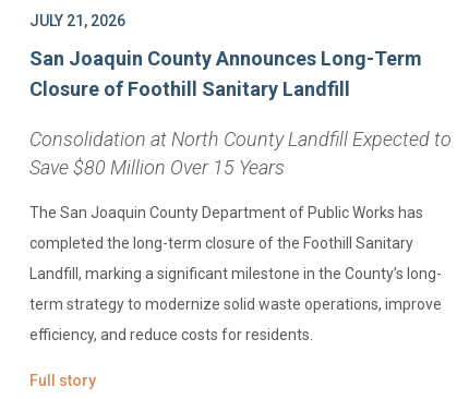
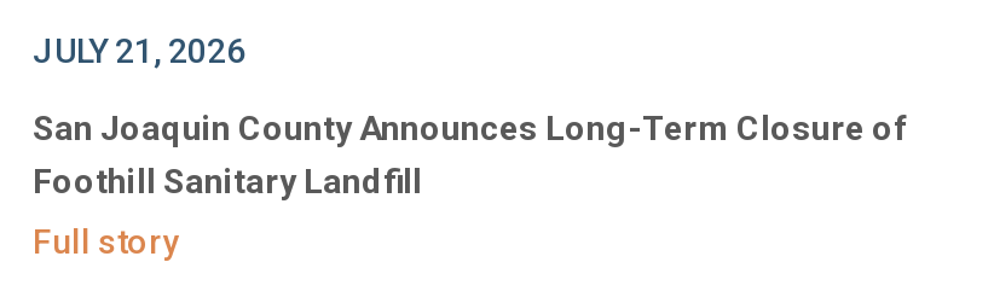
- San Joaquin County Announces Long-Term
- Closure of Foothill Sanitary Landfill
- Consolidation at North County Landfill Expected to
- Save $80 Million Over 15 Years
- The San Joaquin County Department of Public Works has
- completed the long-term closure of the Foothill Sanitary
- Landfill, marking a significant milestone in the County’s long-
- term strategy to modernize solid waste operations, improve
- efficiency, and reduce costs for residents.
+ San Joaquin County Announces Long-Term Closure of
+ Foothill Sanitary Landfill
